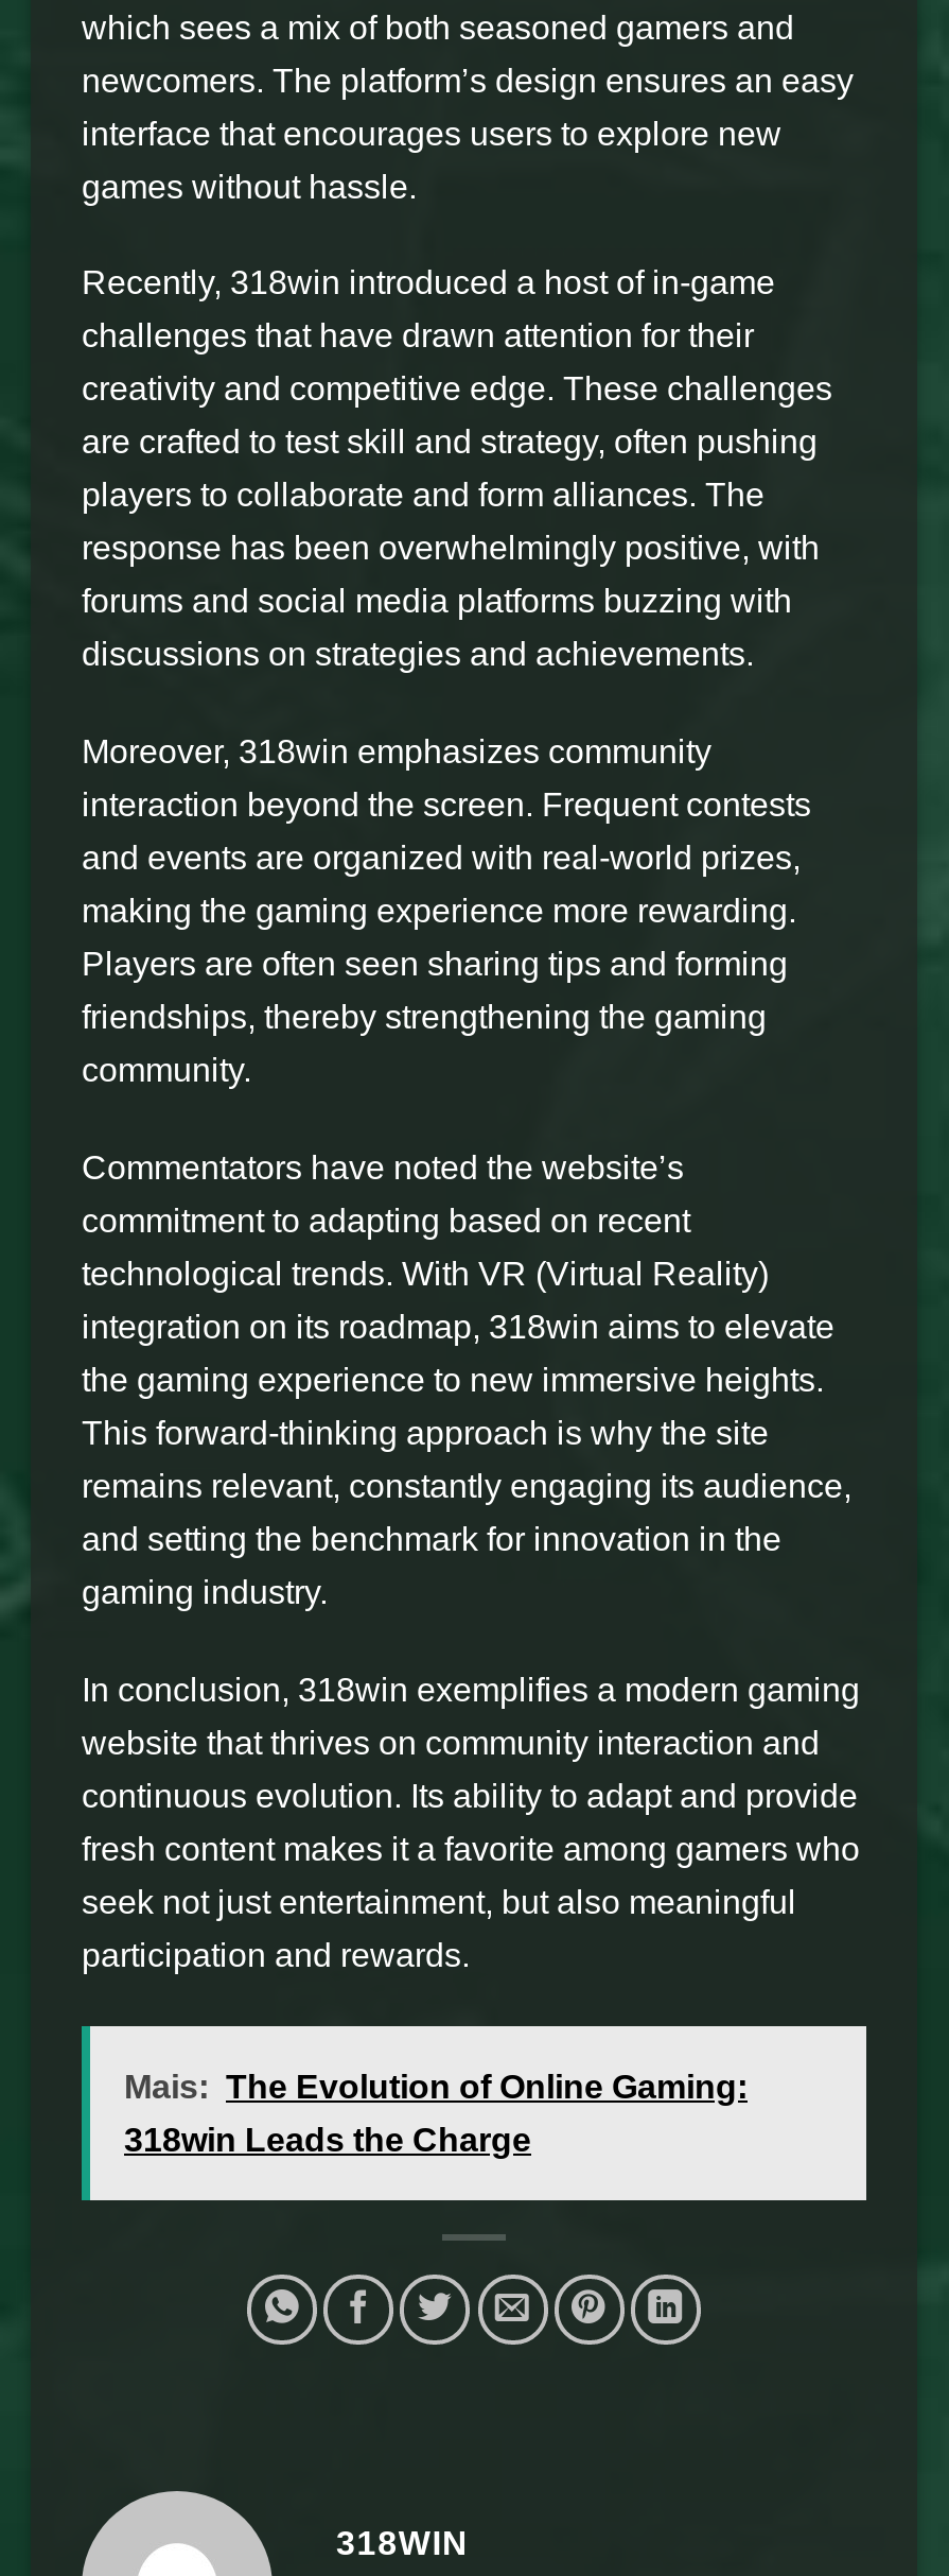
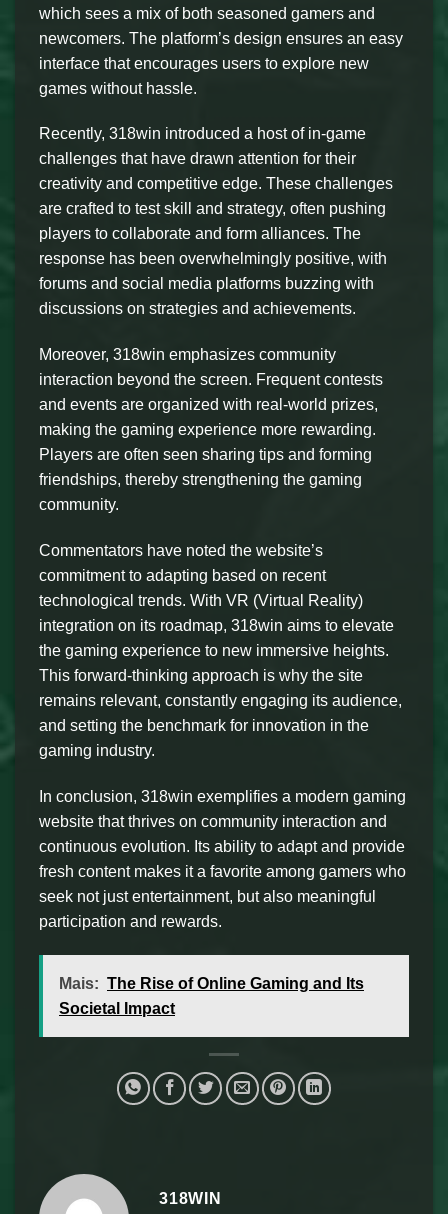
- Mais: The Evolution of Online Gaming:
+ Mais: The Rise of Online Gaming and Its

- 318win Leads the Charge
+ Societal Impact
